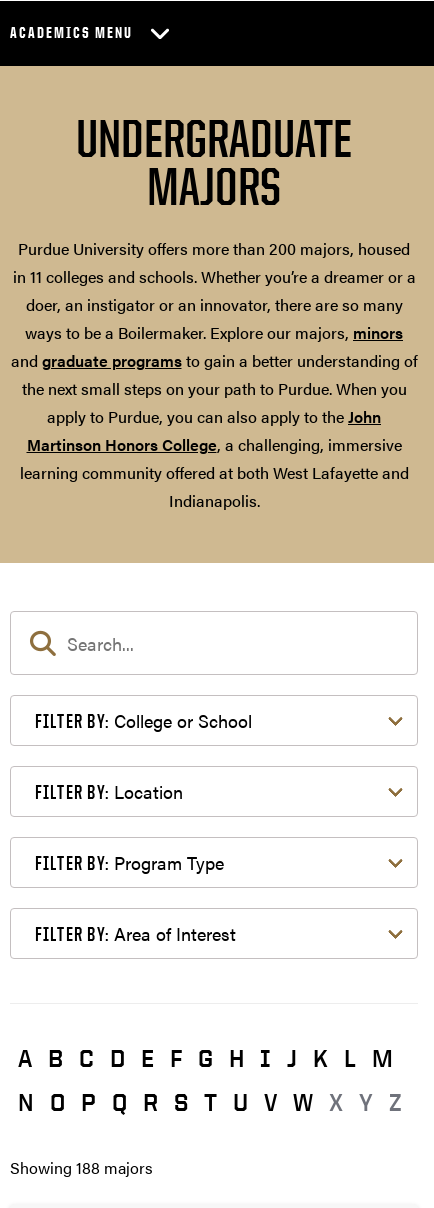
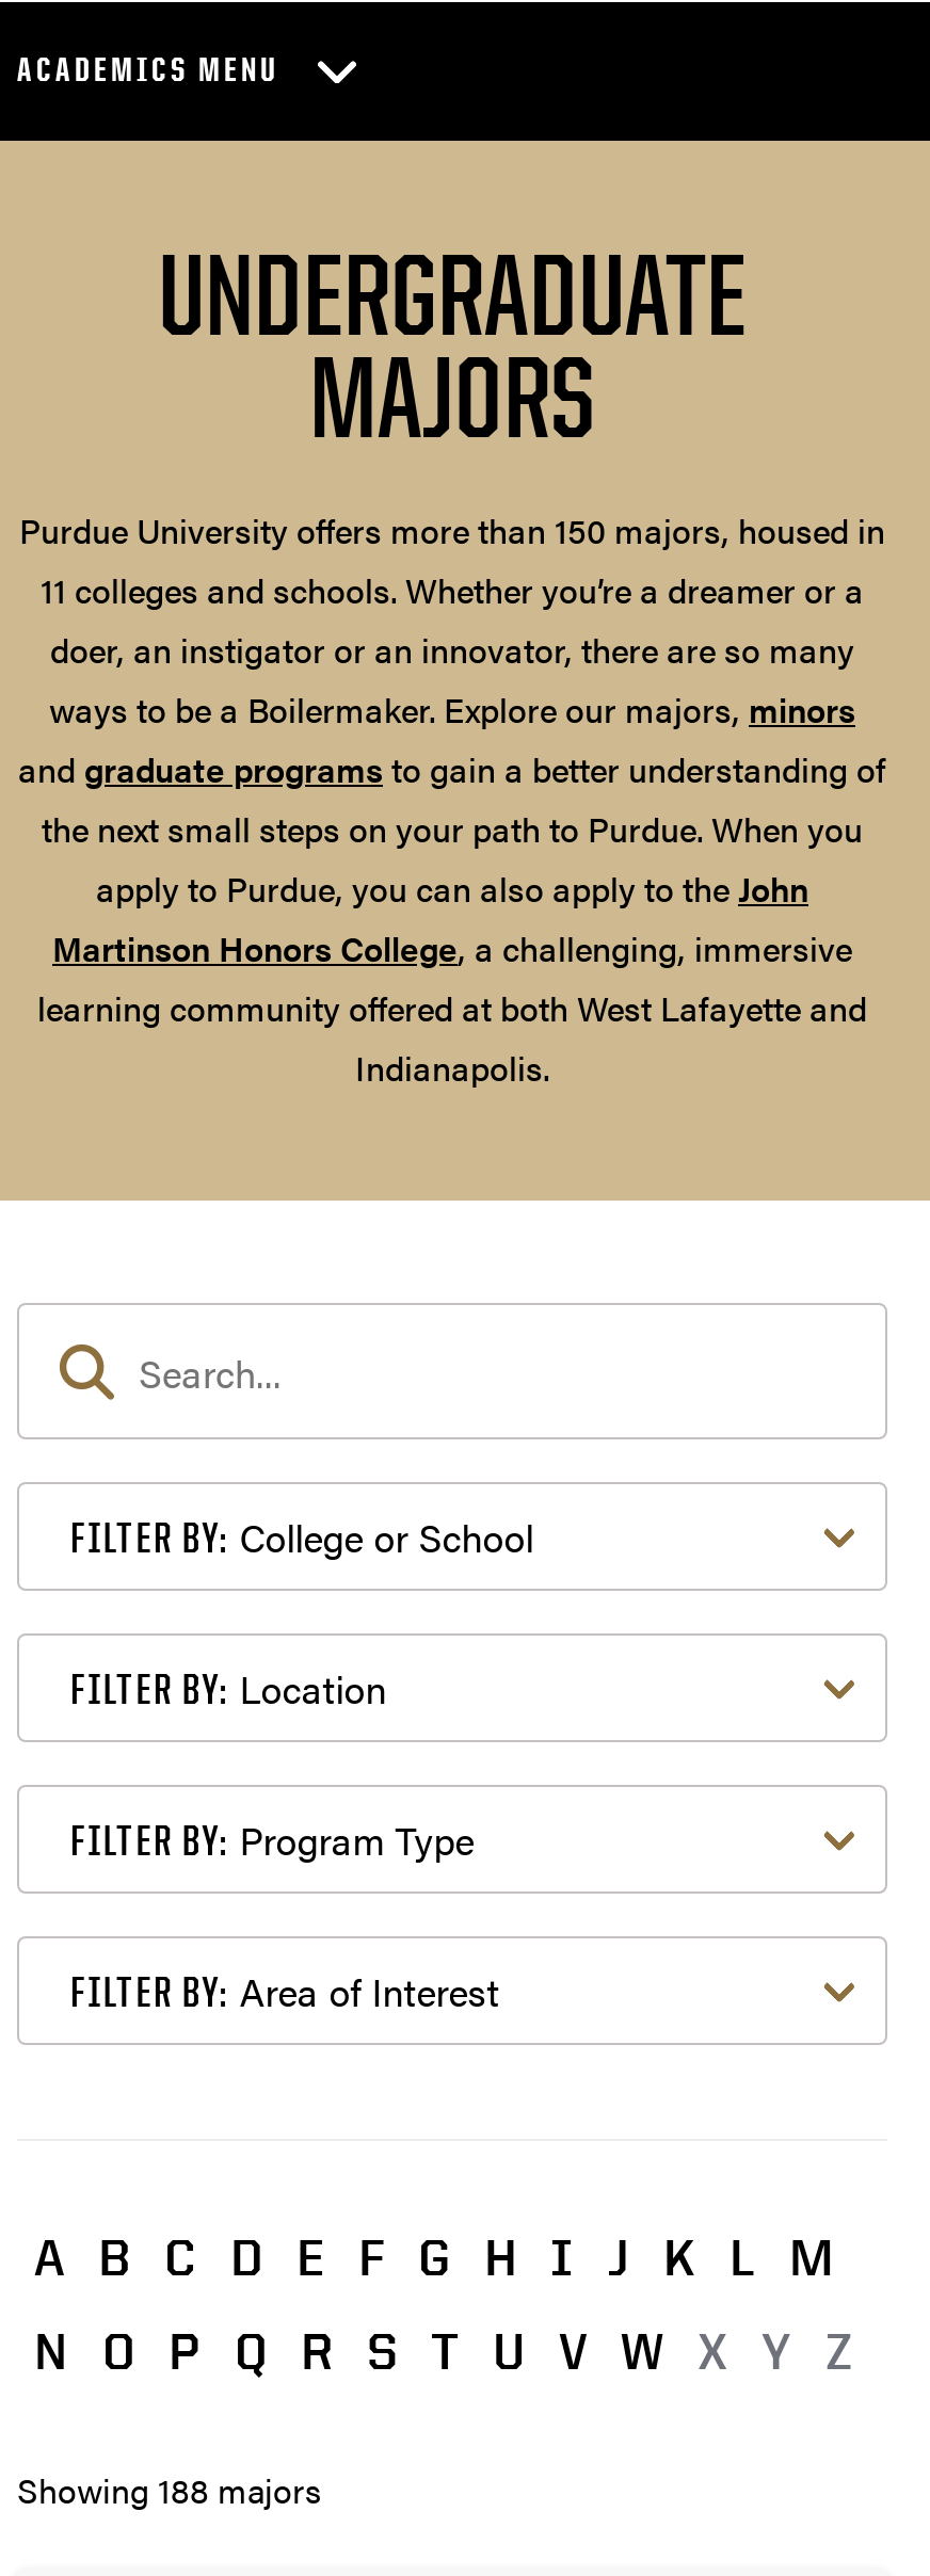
- Purdue University offers more than 200 majors, housed
- in 11 colleges and schools. Whether you’re a dreamer or a
+ Purdue University offers more than 150 majors, housed in
+ 11 colleges and schools. Whether you’re a dreamer or a
